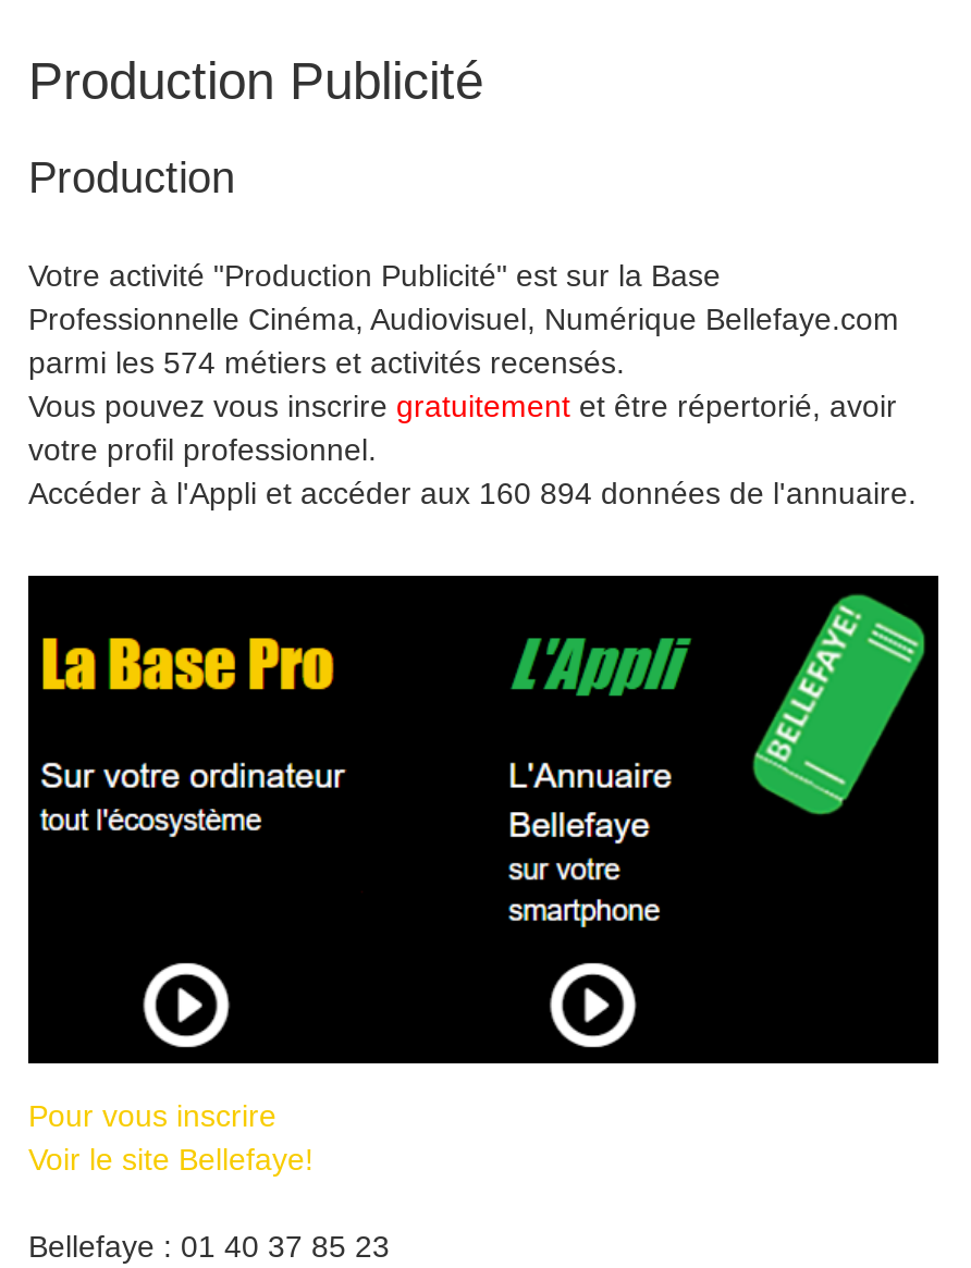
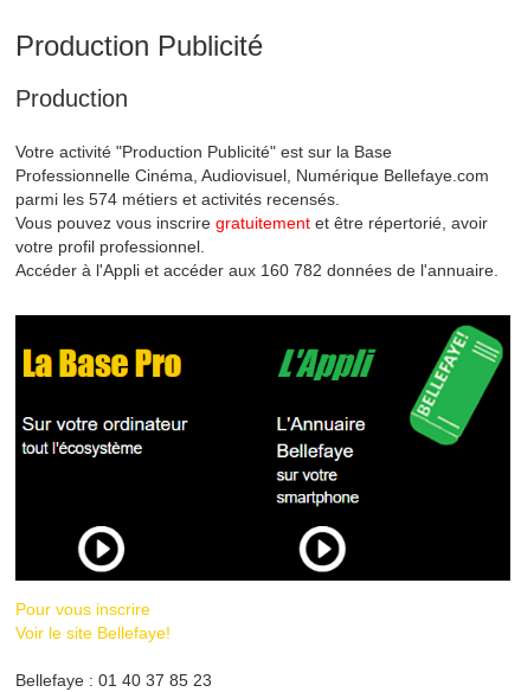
- Accéder à l'Appli et accéder aux 160 894 données de l'annuaire.
+ Accéder à l'Appli et accéder aux 160 782 données de l'annuaire.
